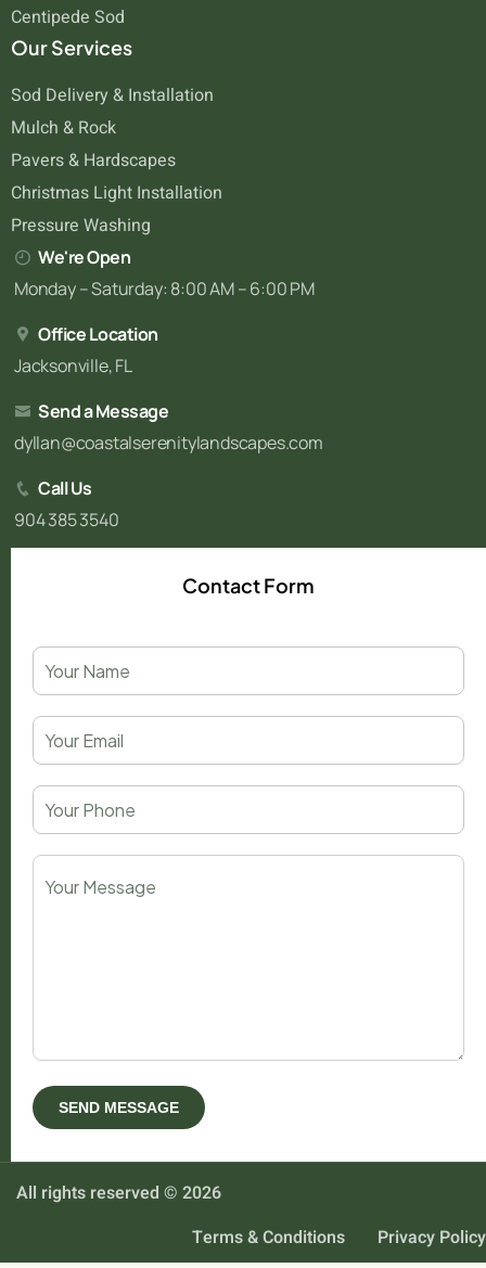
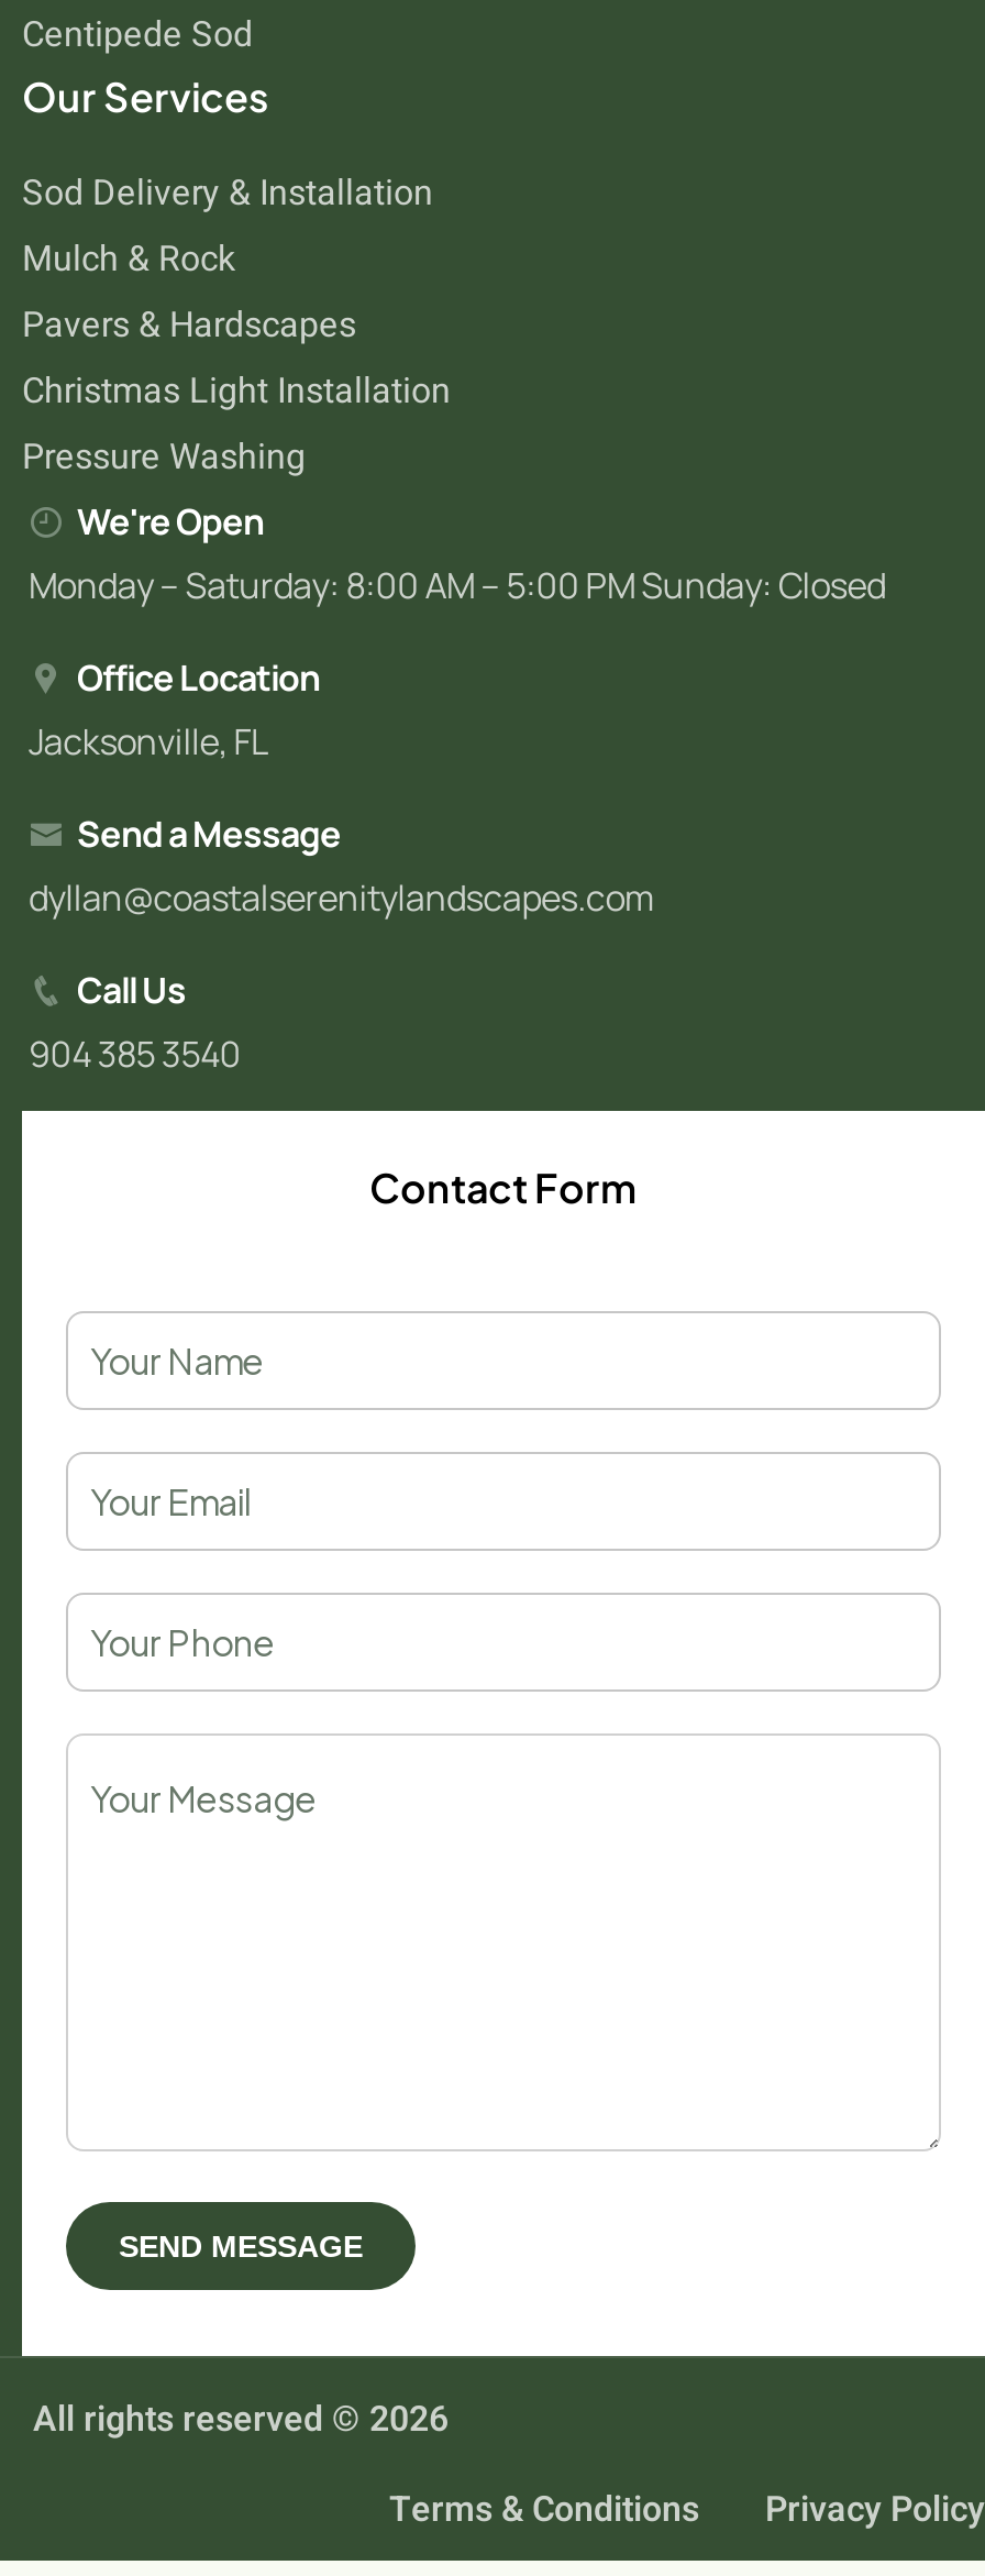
- Monday – Saturday: 8:00 AM – 6:00 PM
+ Monday – Saturday: 8:00 AM – 5:00 PM Sunday: Closed
